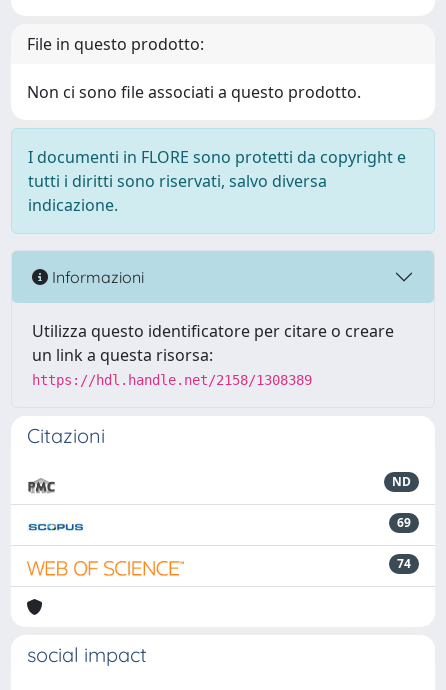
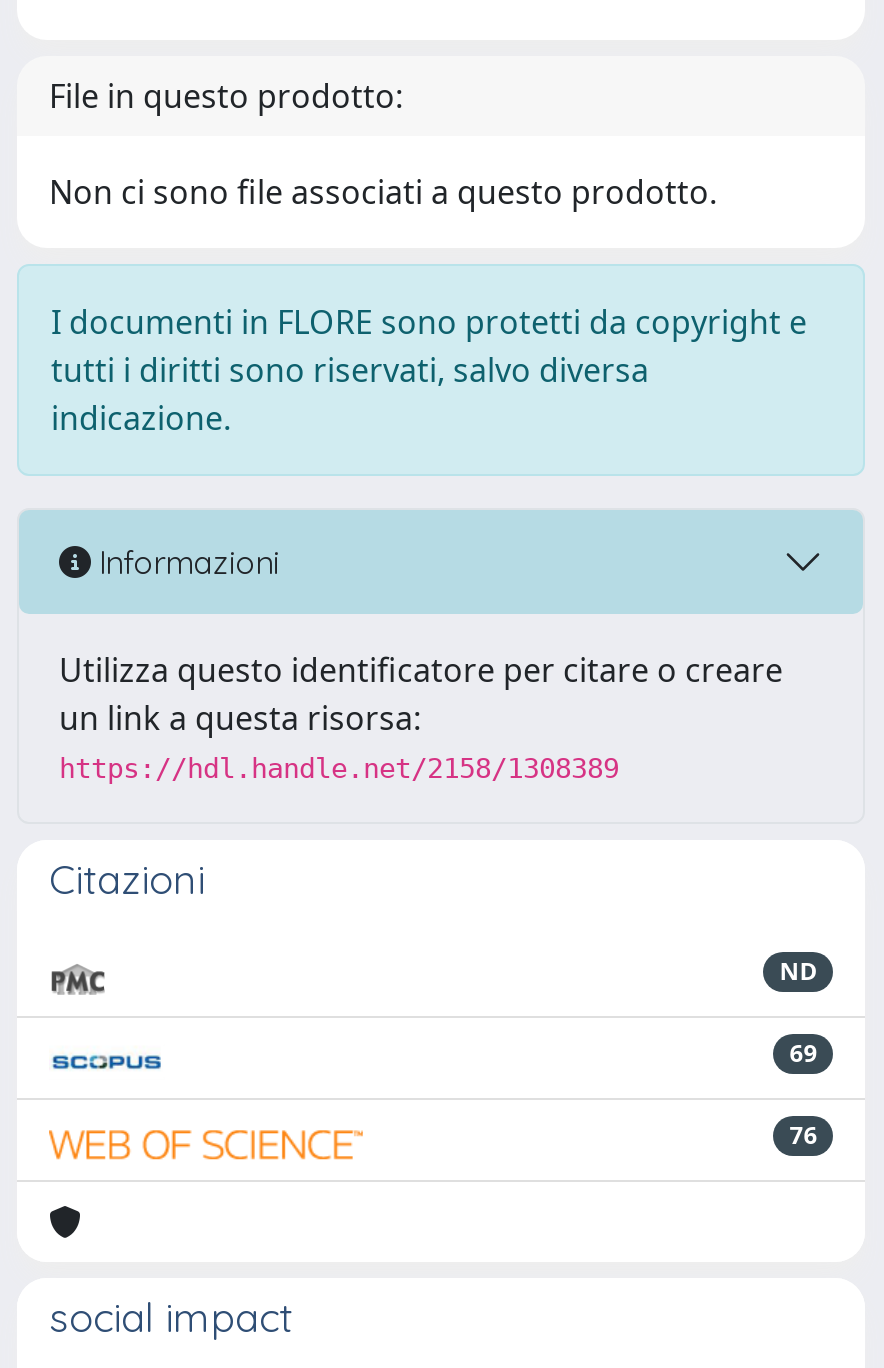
- 74
+ 76
